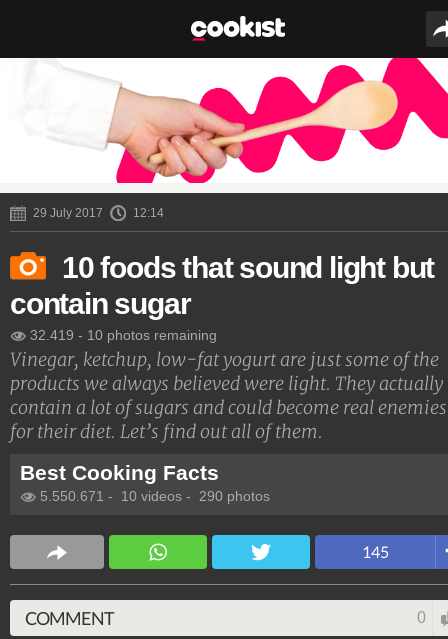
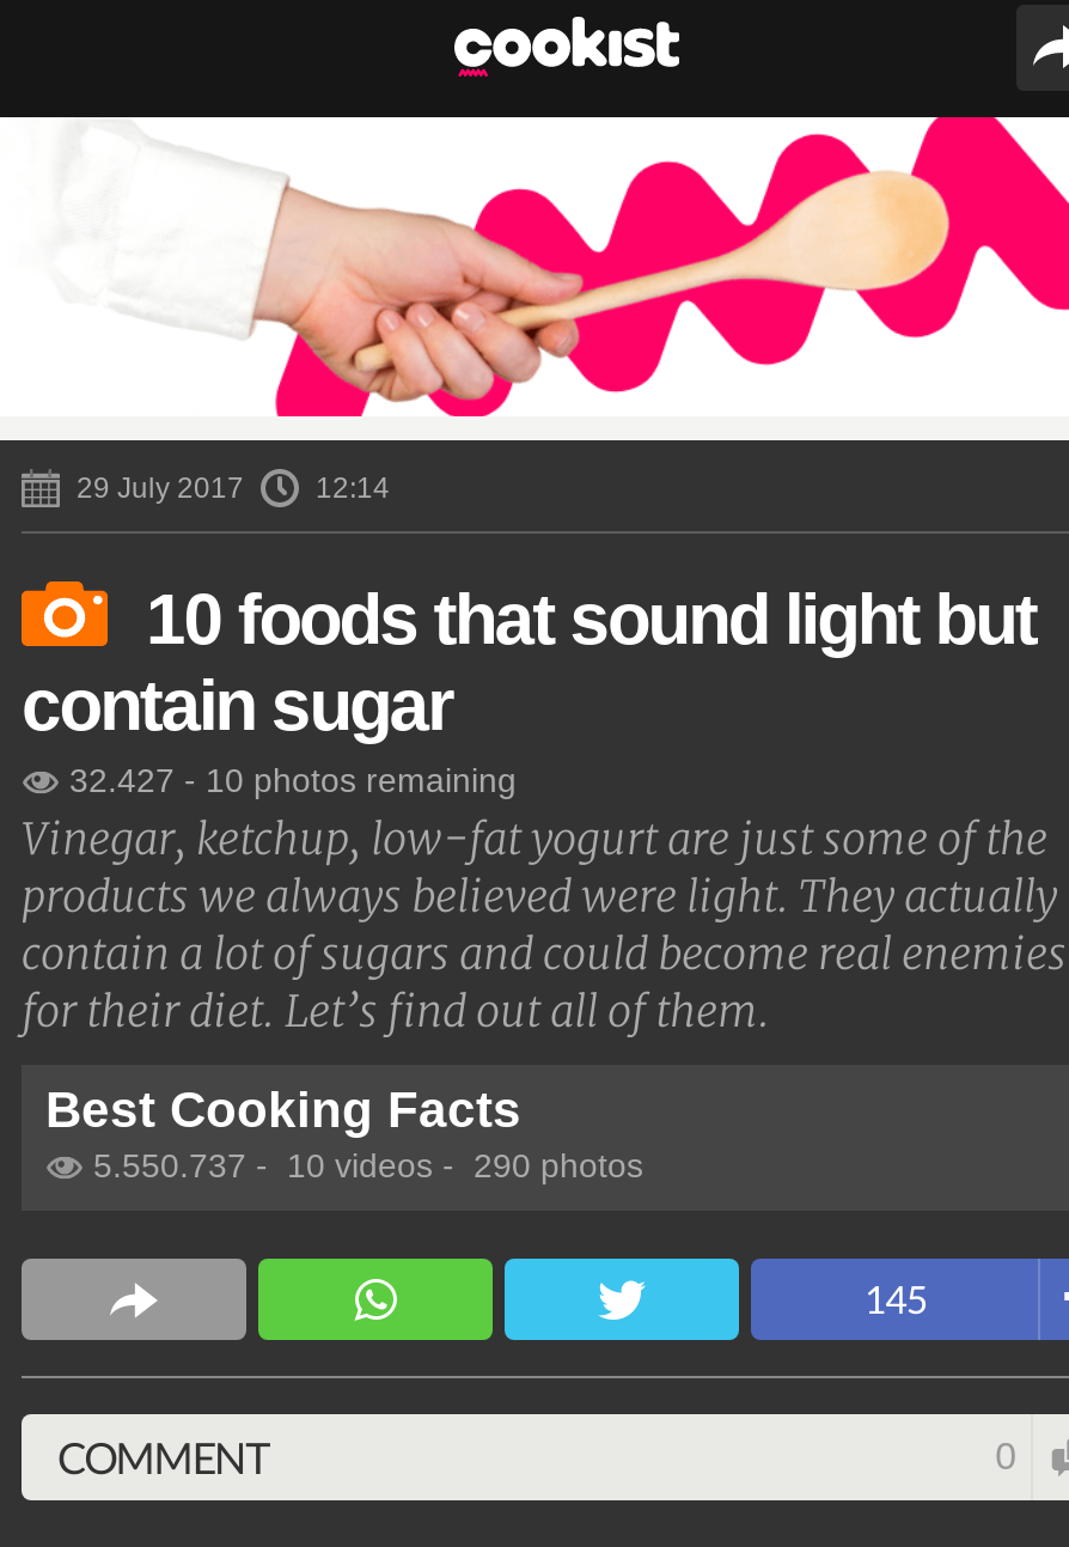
- 32.419 - 10 photos remaining
+ 32.427 - 10 photos remaining

- 5.550.671 - 10 videos - 290 photos
+ 5.550.737 - 10 videos - 290 photos
